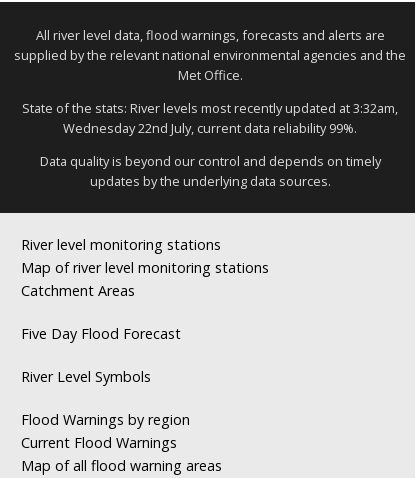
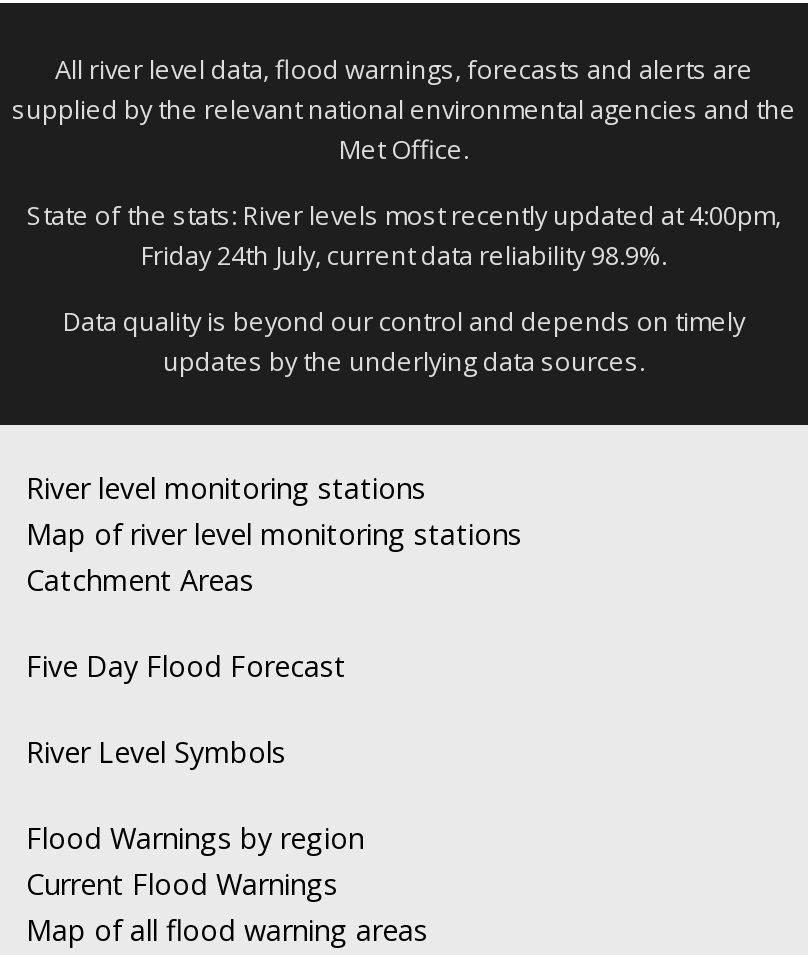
- State of the stats: River levels most recently updated at 3:32am,
+ State of the stats: River levels most recently updated at 4:00pm,

- Wednesday 22nd July, current data reliability 99%.
+ Friday 24th July, current data reliability 98.9%.
